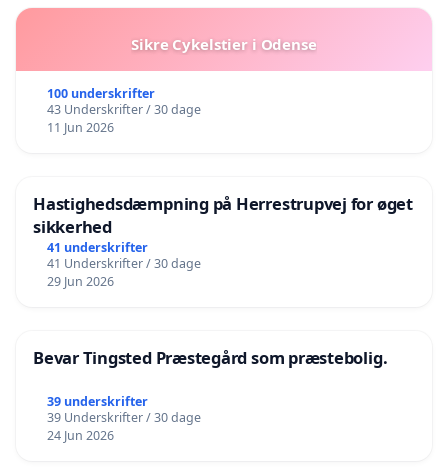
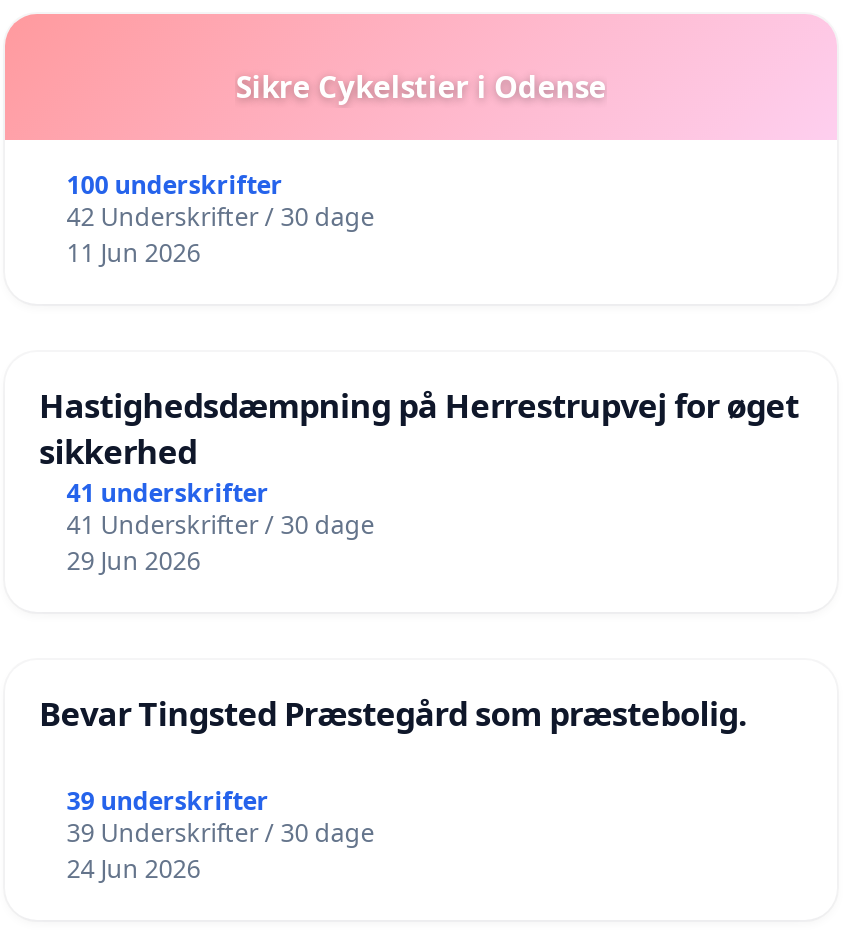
- 43 Underskrifter / 30 dage
+ 42 Underskrifter / 30 dage
